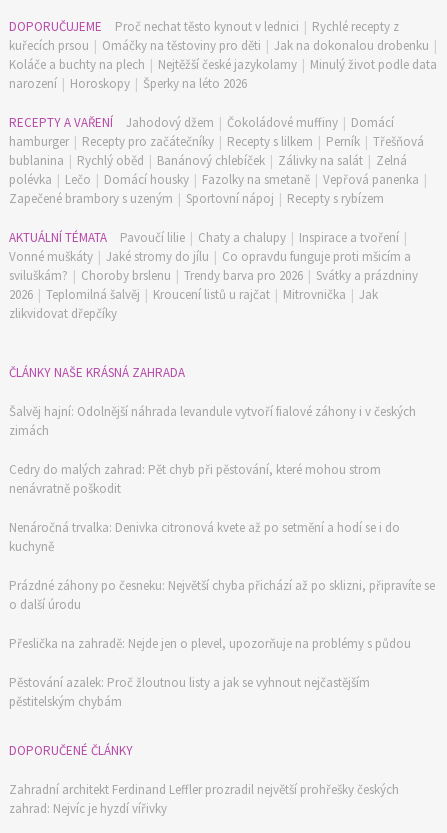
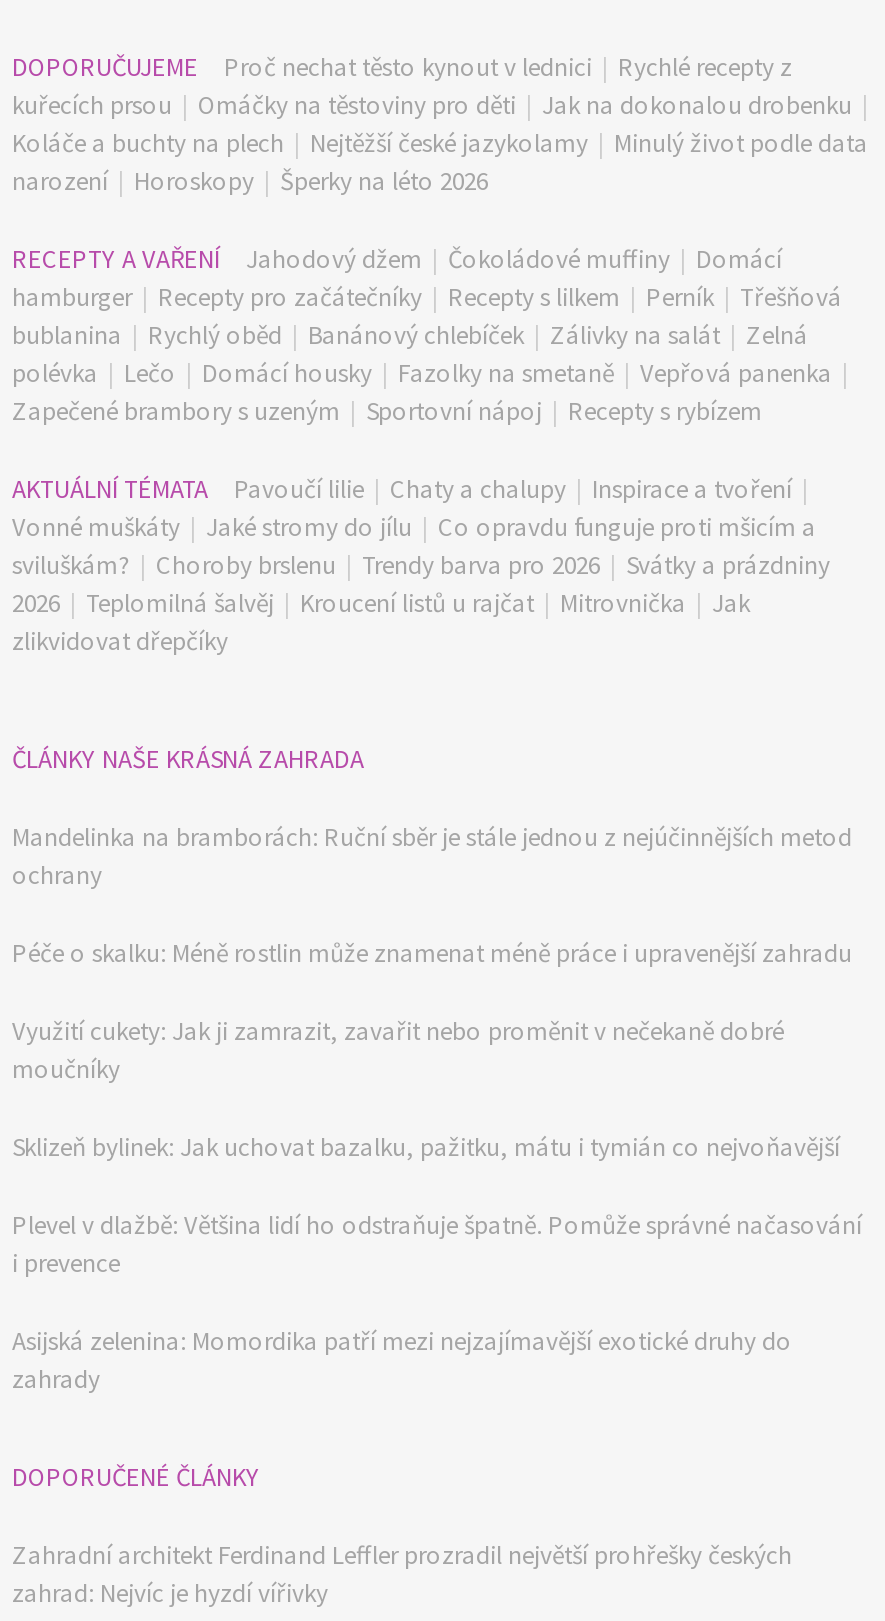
- Šalvěj hajní: Odolnější náhrada levandule vytvoří fialové záhony i v českých
- zimách
+ Mandelinka na bramborách: Ruční sběr je stále jednou z nejúčinnějších metod
+ ochrany

- Cedry do malých zahrad: Pět chyb při pěstování, které mohou strom
- nenávratně poškodit
+ Péče o skalku: Méně rostlin může znamenat méně práce i upravenější zahradu

- Nenáročná trvalka: Denivka citronová kvete až po setmění a hodí se i do
- kuchyně
+ Využití cukety: Jak ji zamrazit, zavařit nebo proměnit v nečekaně dobré
+ moučníky

- Prázdné záhony po česneku: Největší chyba přichází až po sklizni, připravíte se
- o další úrodu
+ Sklizeň bylinek: Jak uchovat bazalku, pažitku, mátu i tymián co nejvoňavější

- Přeslička na zahradě: Nejde jen o plevel, upozorňuje na problémy s půdou
+ Plevel v dlažbě: Většina lidí ho odstraňuje špatně. Pomůže správné načasování
+ i prevence

- Pěstování azalek: Proč žloutnou listy a jak se vyhnout nejčastějším
- pěstitelským chybám
+ Asijská zelenina: Momordika patří mezi nejzajímavější exotické druhy do
+ zahrady
